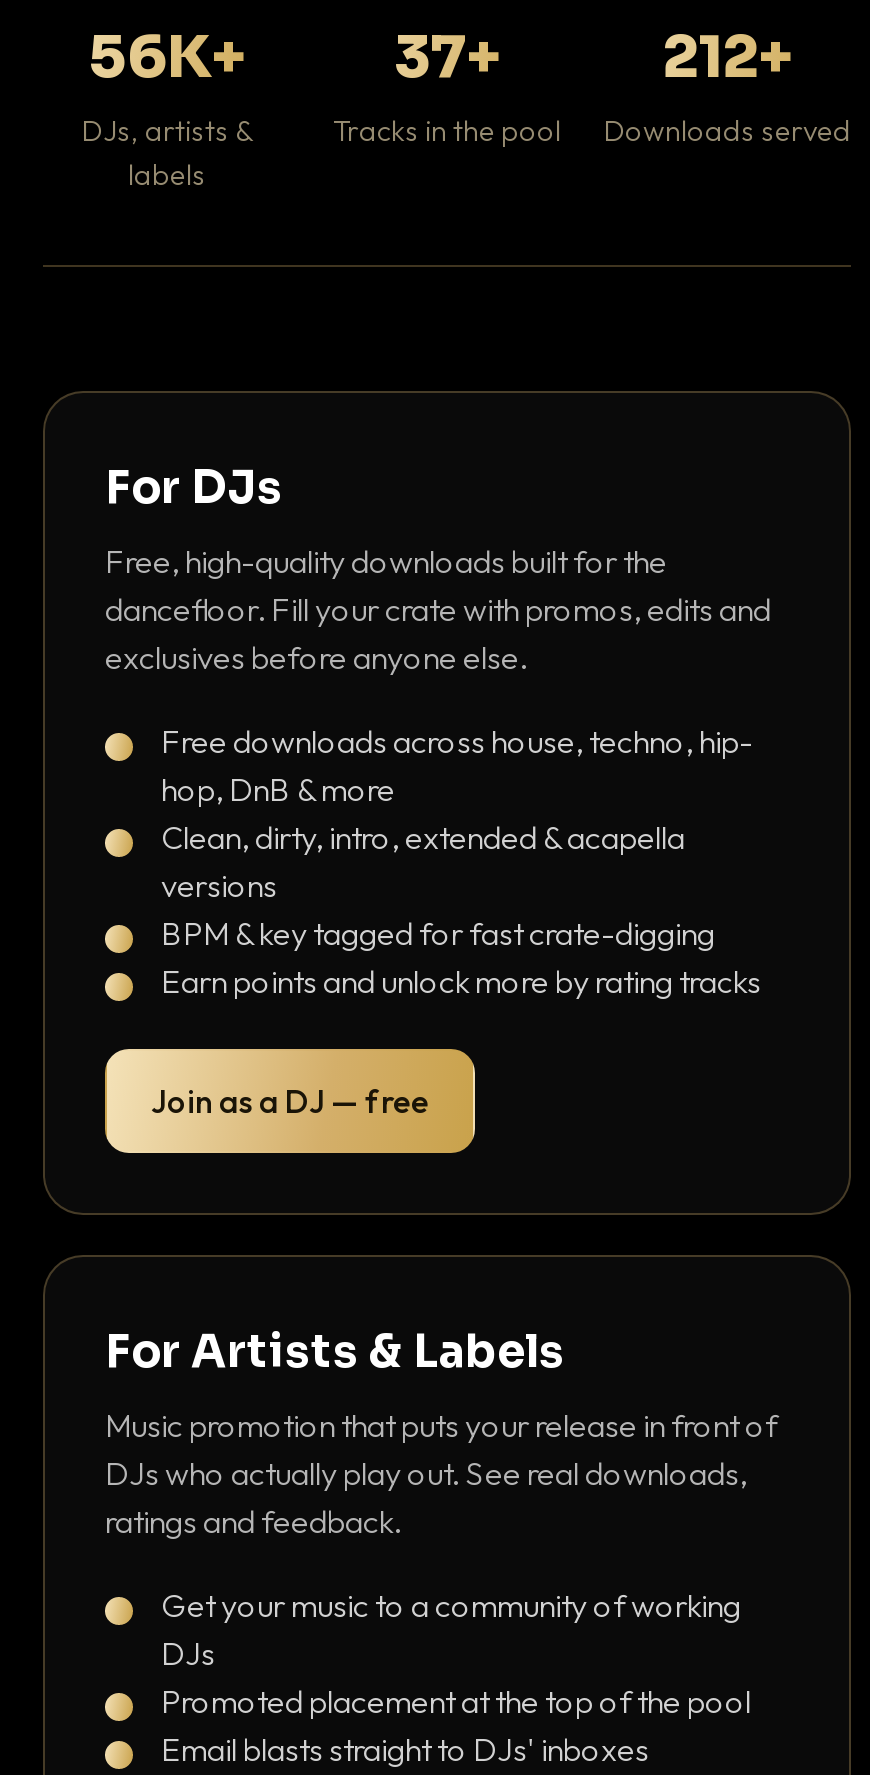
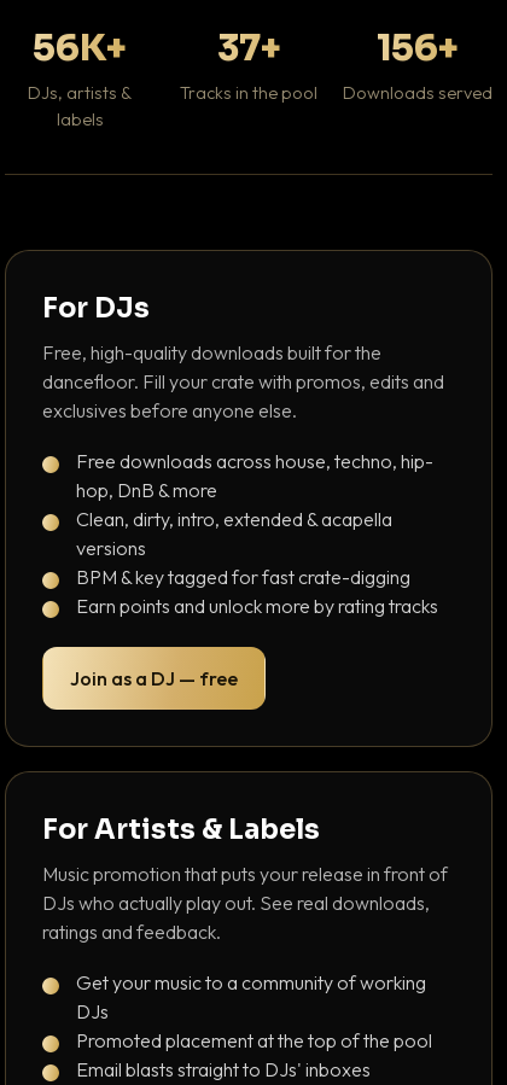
- 212+
+ 156+
